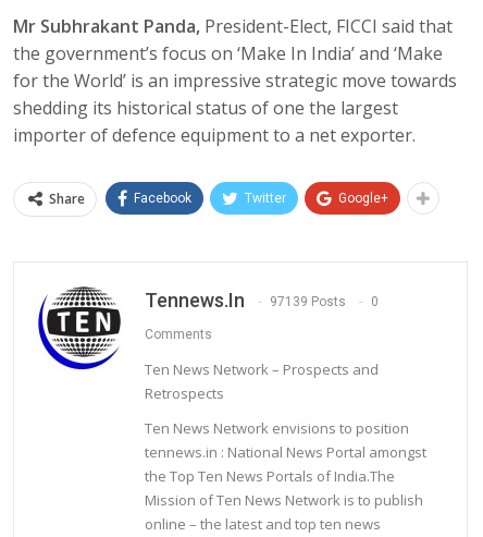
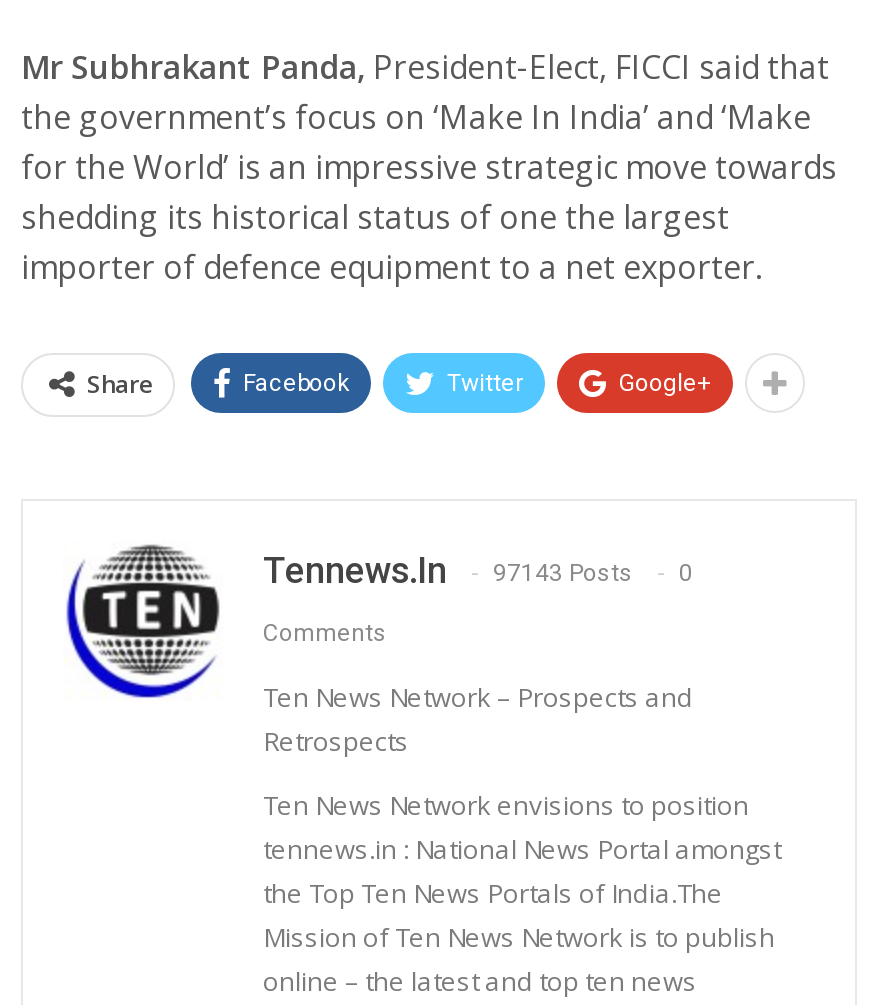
- Tennews.in 97139 Posts 0
+ Tennews.in 97143 Posts 0
